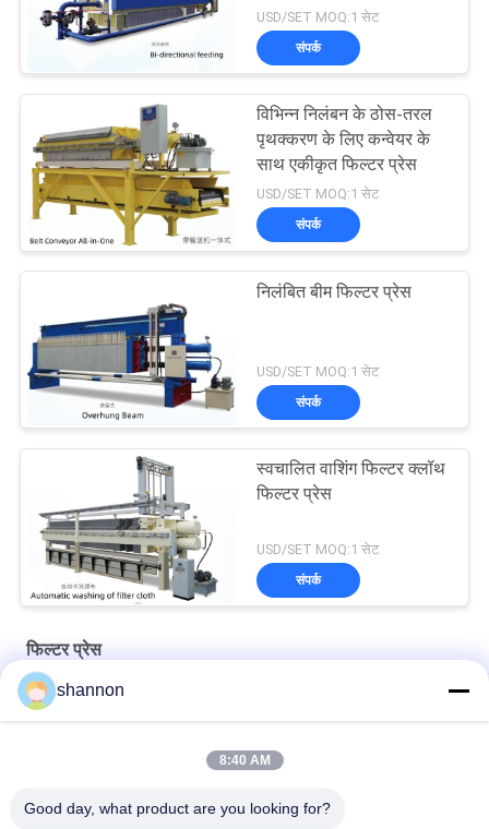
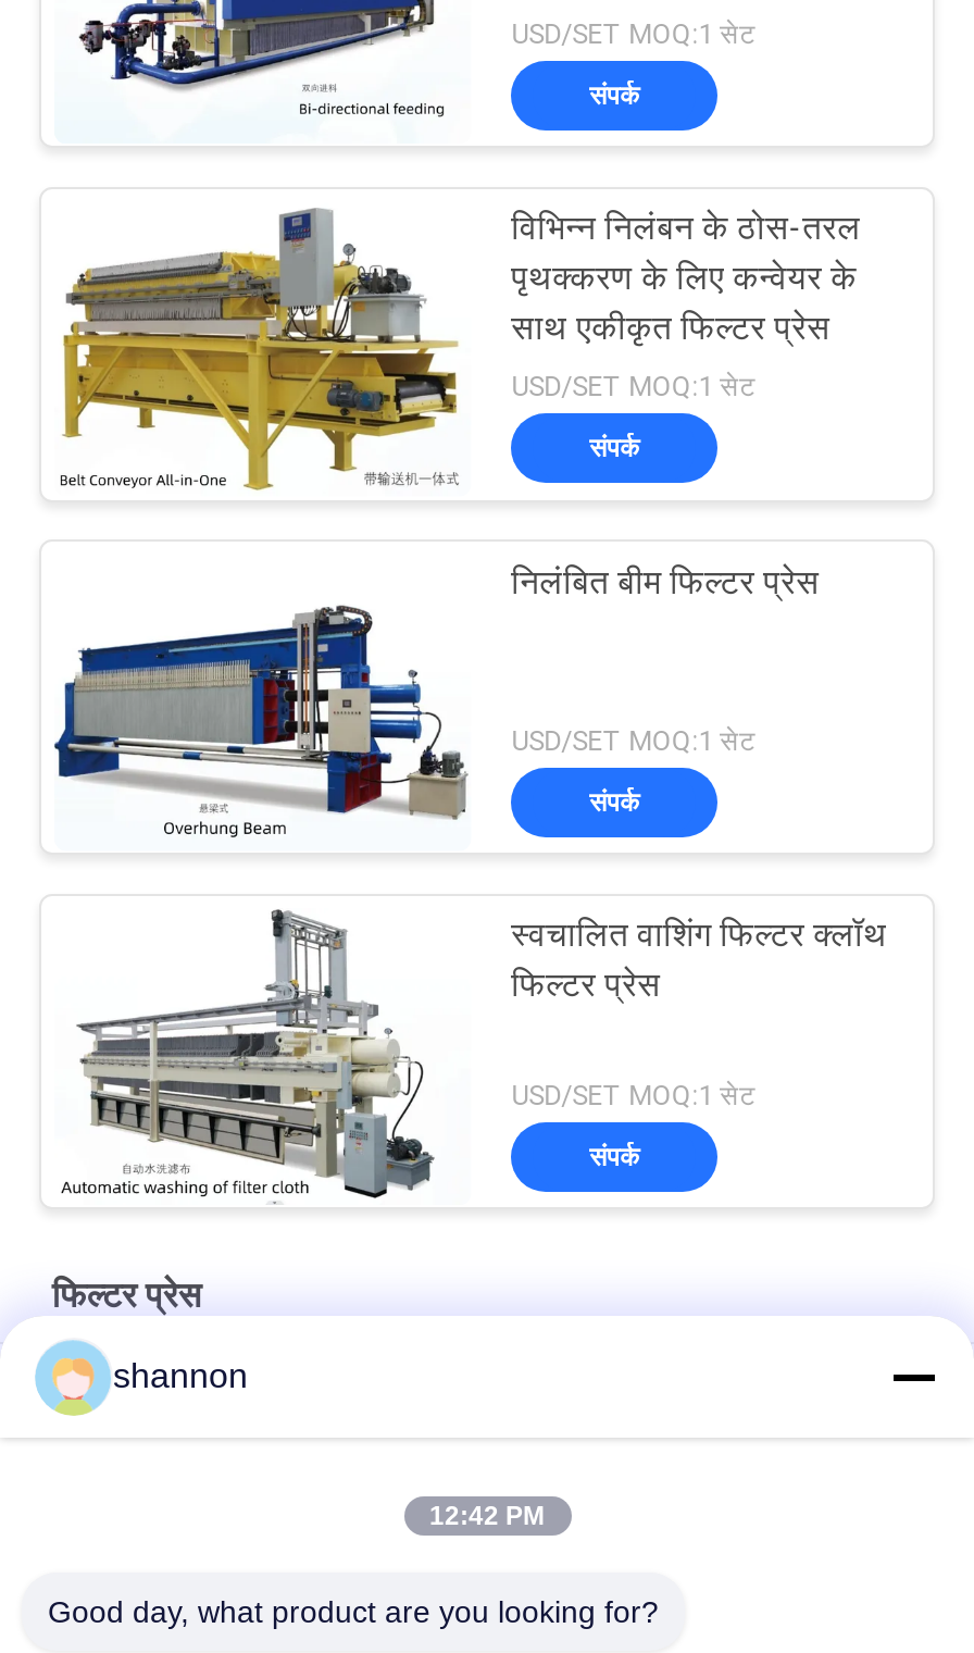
- 8:40 AM
+ 12:42 PM
